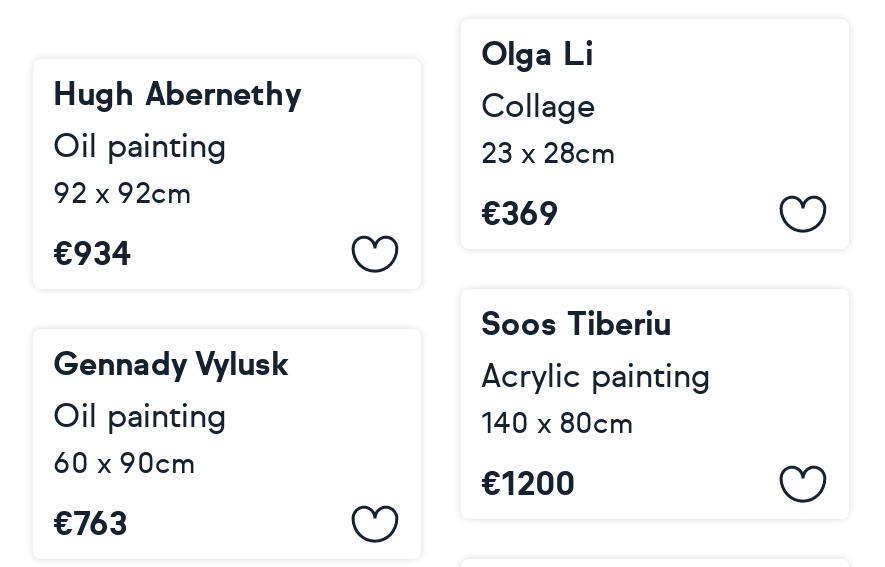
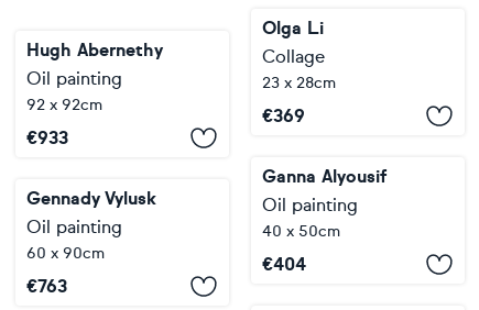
- €934
+ €933

- Soos Tiberiu
- Acrylic painting
- 140 x 80cm
+ Ganna Alyousif
+ Oil painting
+ 40 x 50cm

- €1200
+ €404
